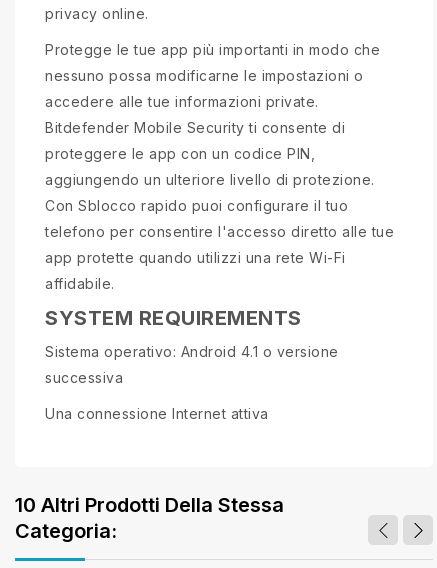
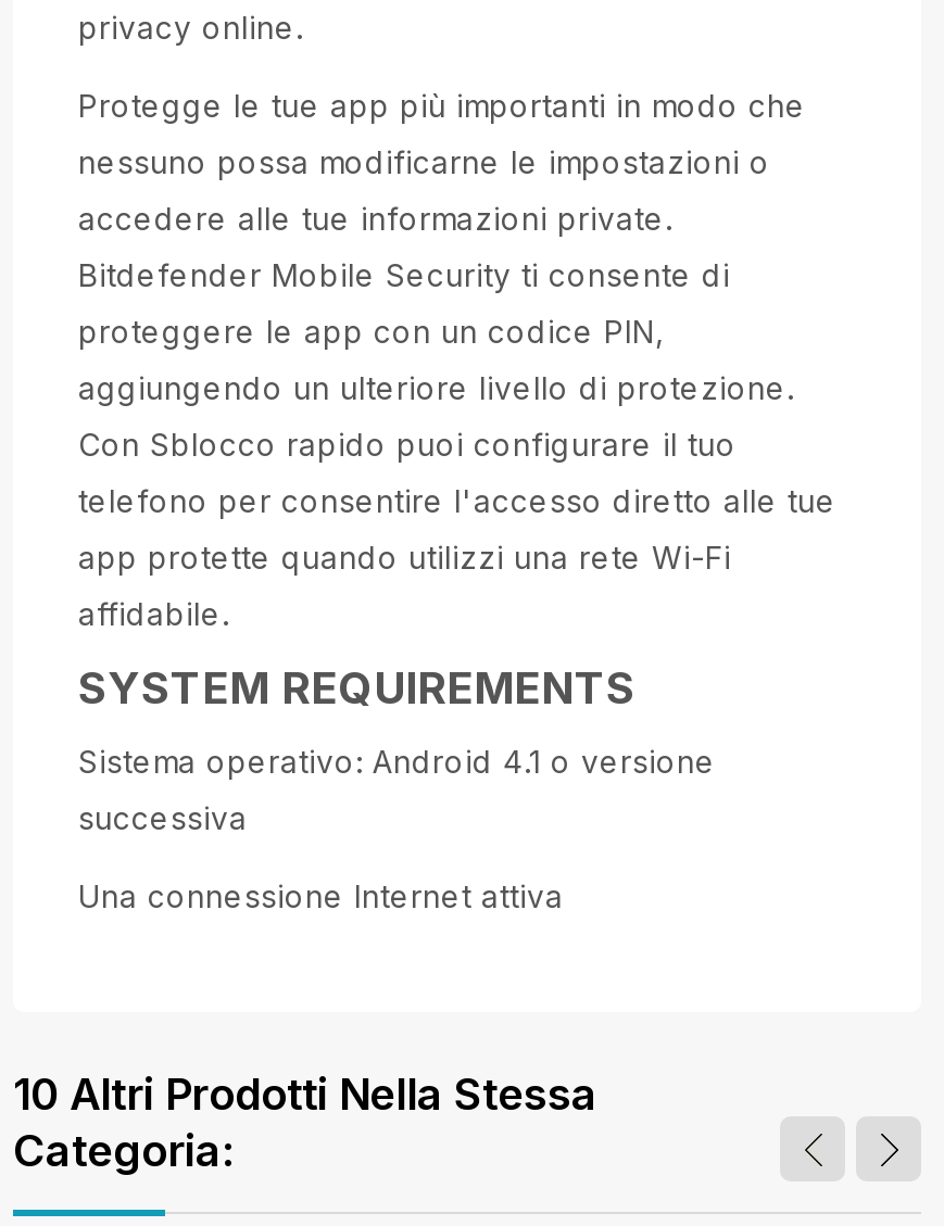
- 10 Altri Prodotti Della Stessa
+ 10 Altri Prodotti Nella Stessa
